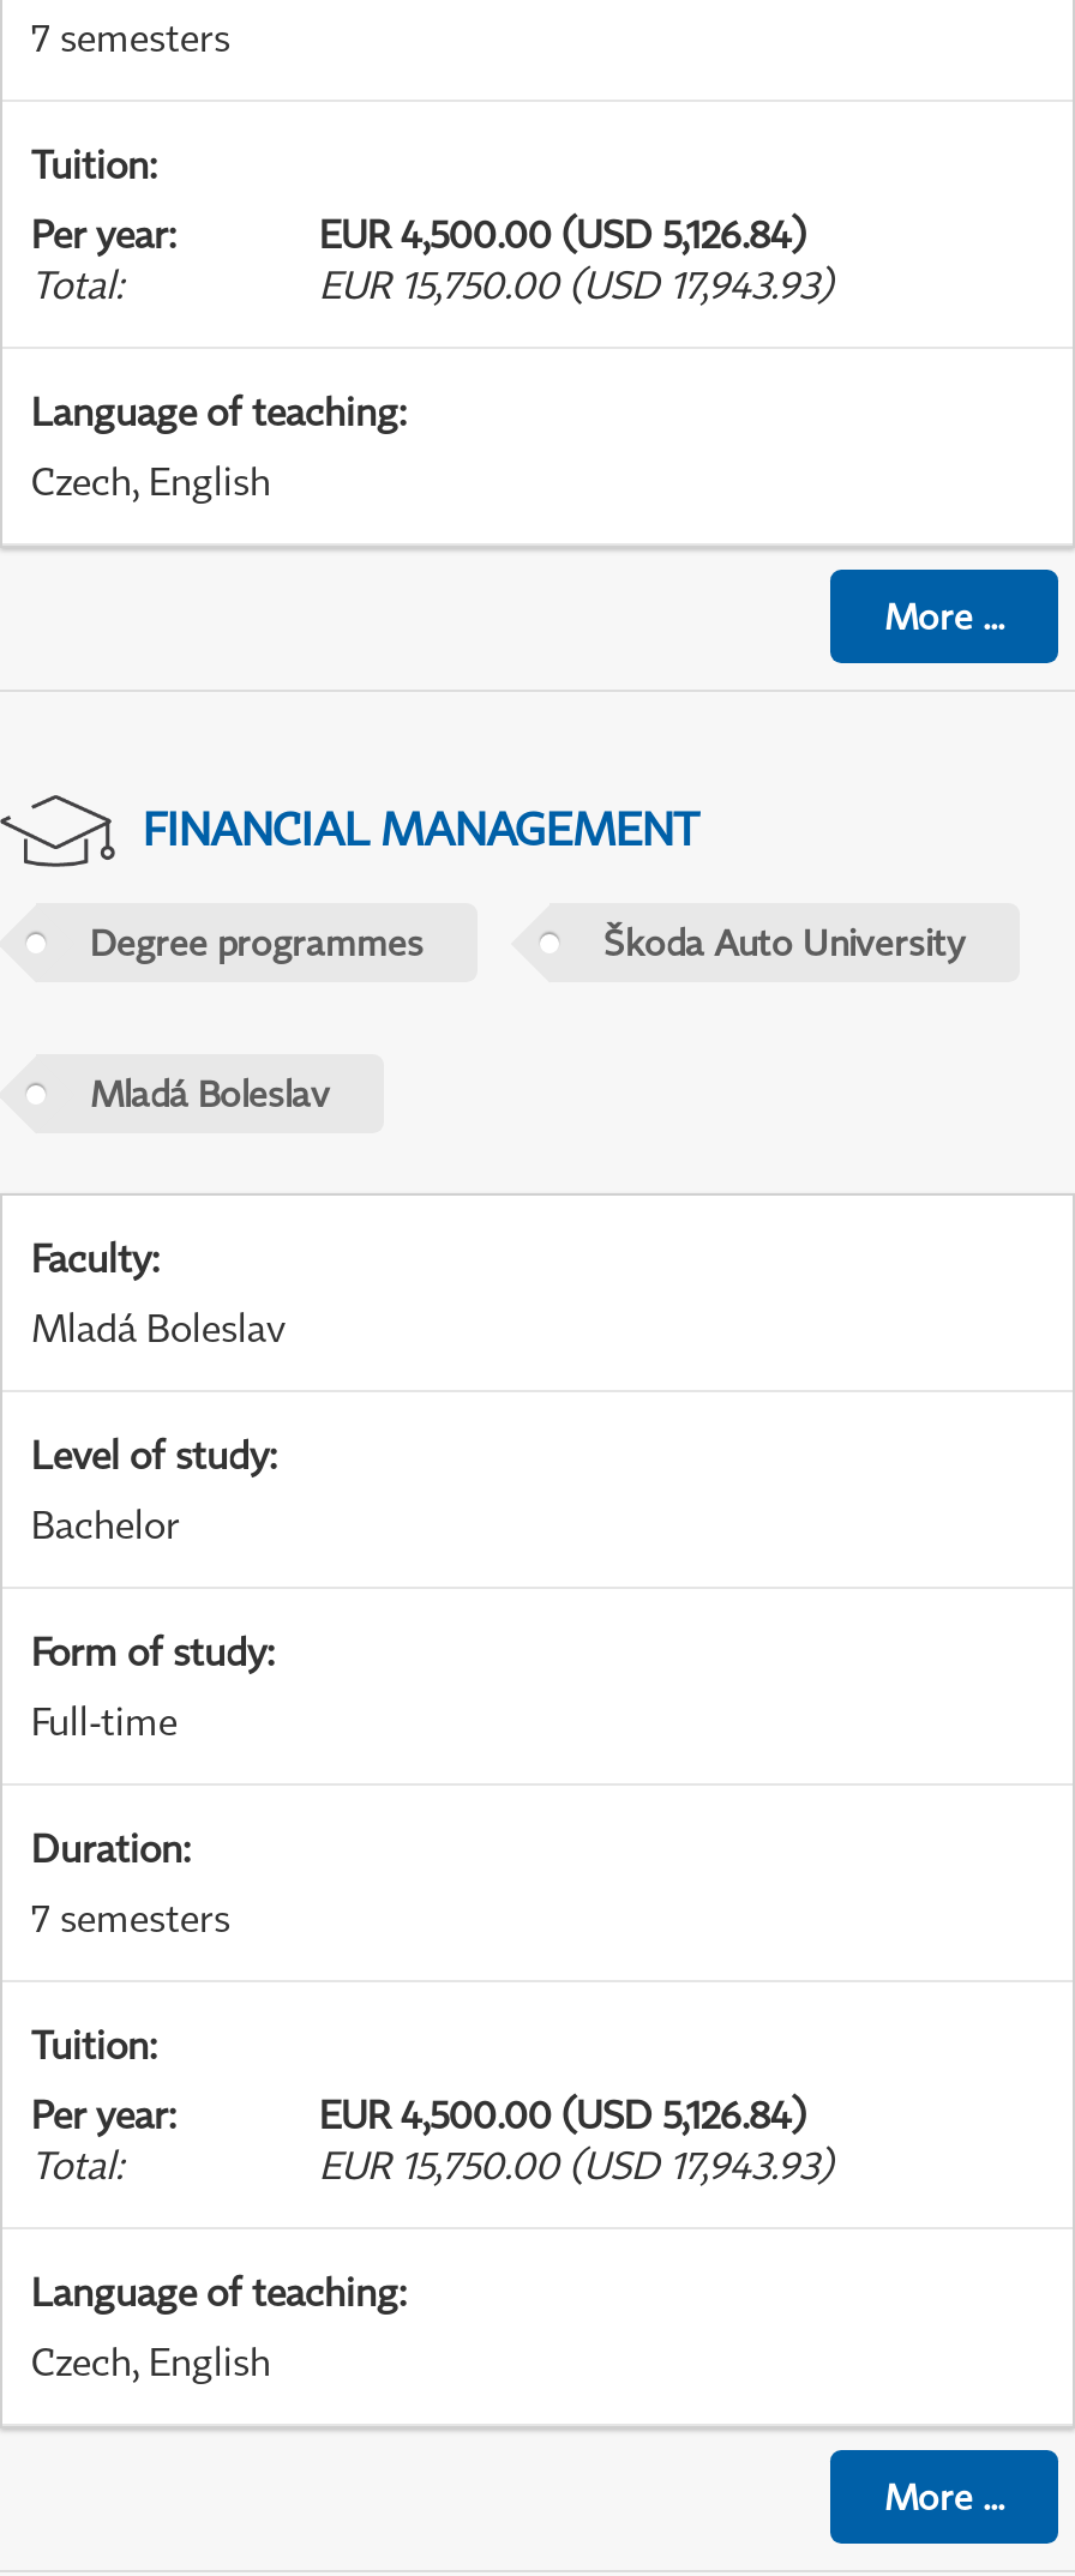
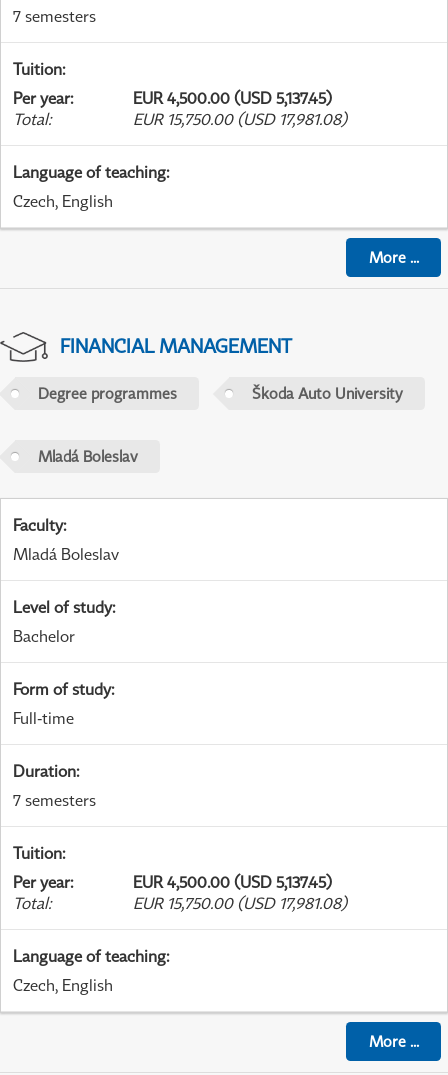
- EUR 4,500.00 (USD 5,126.84)
+ EUR 4,500.00 (USD 5,137.45)

- EUR 15,750.00 (USD 17,943.93)
+ EUR 15,750.00 (USD 17,981.08)

- EUR 4,500.00 (USD 5,126.84)
+ EUR 4,500.00 (USD 5,137.45)

- EUR 15,750.00 (USD 17,943.93)
+ EUR 15,750.00 (USD 17,981.08)
